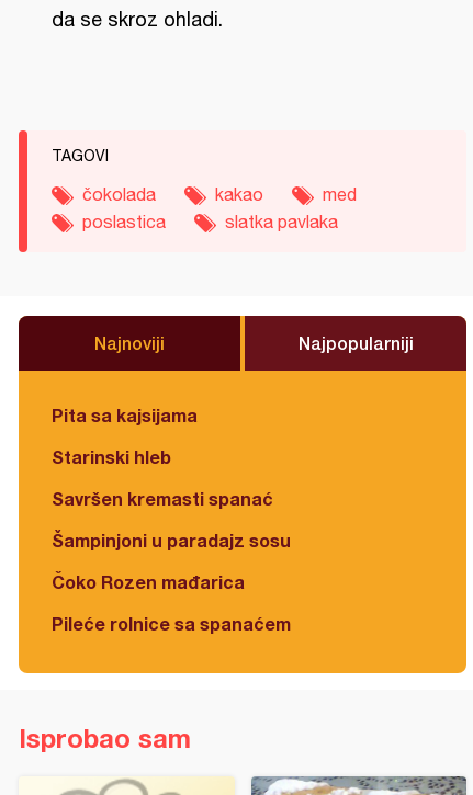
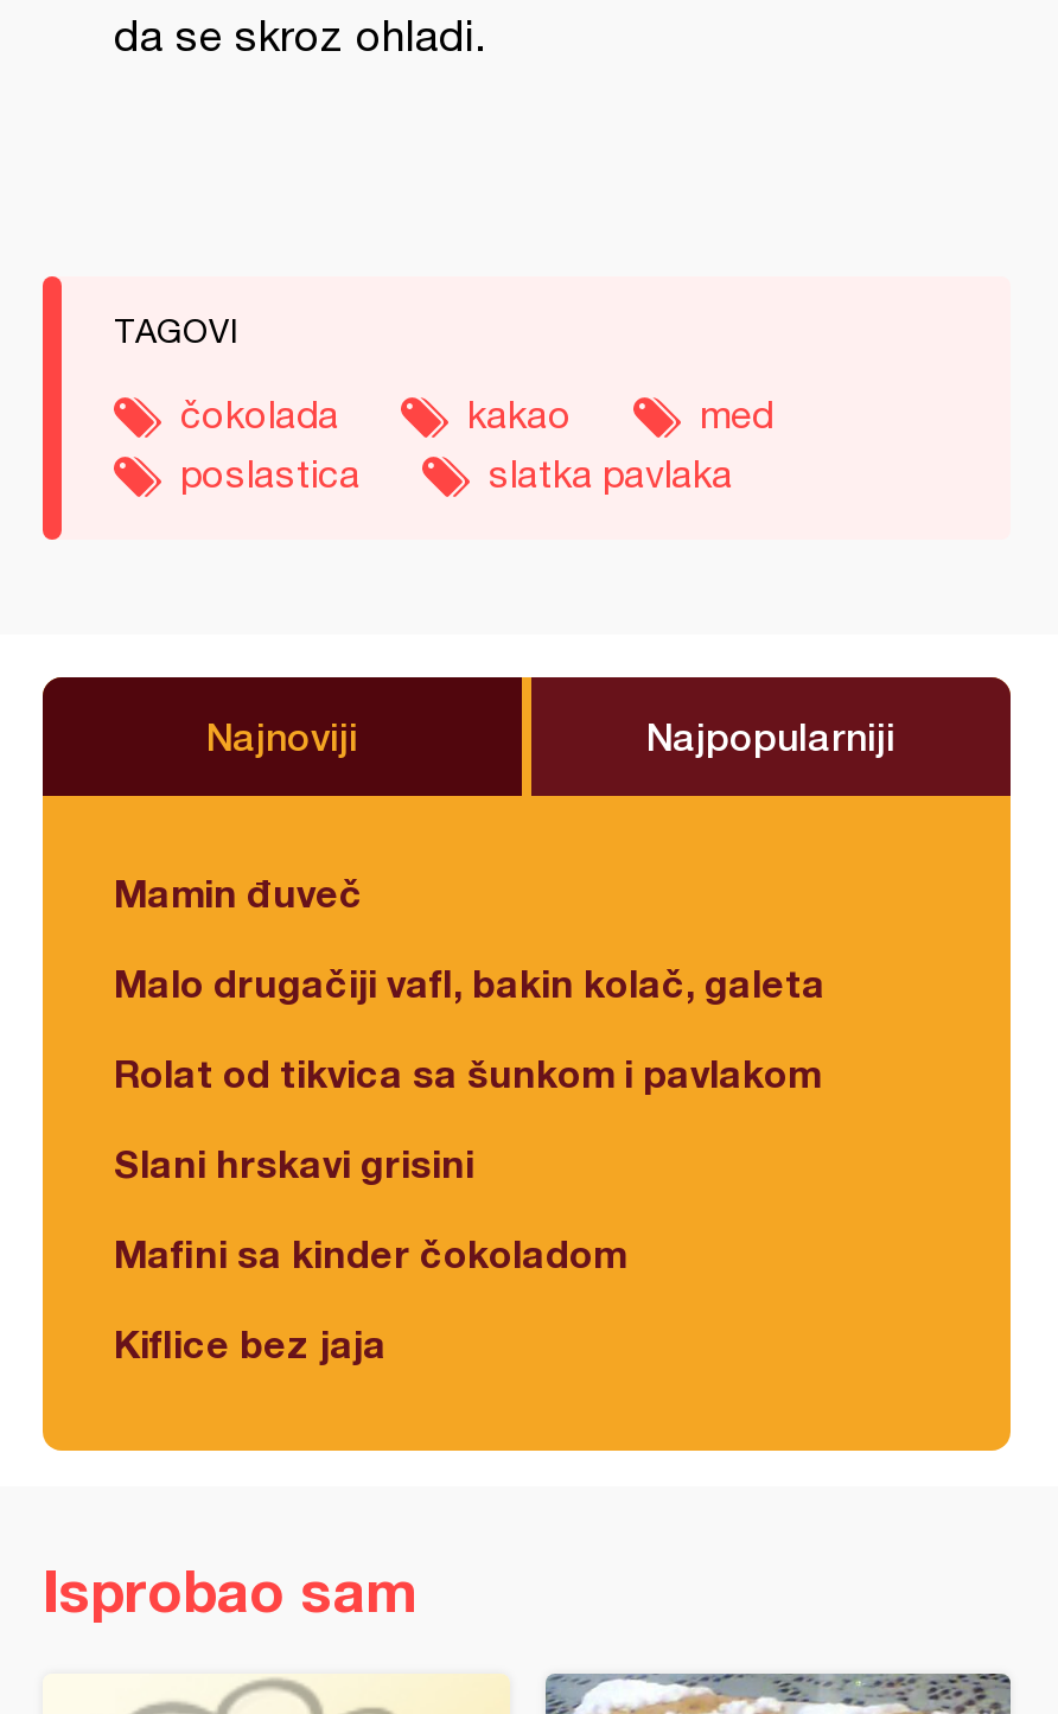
- Pita sa kajsijama
+ Mamin đuveč

- Starinski hleb
+ Malo drugačiji vafl, bakin kolač, galeta

- Savršen kremasti spanać
+ Rolat od tikvica sa šunkom i pavlakom

- Šampinjoni u paradajz sosu
+ Slani hrskavi grisini

- Čoko Rozen mađarica
+ Mafini sa kinder čokoladom

- Pileće rolnice sa spanaćem
+ Kiflice bez jaja
